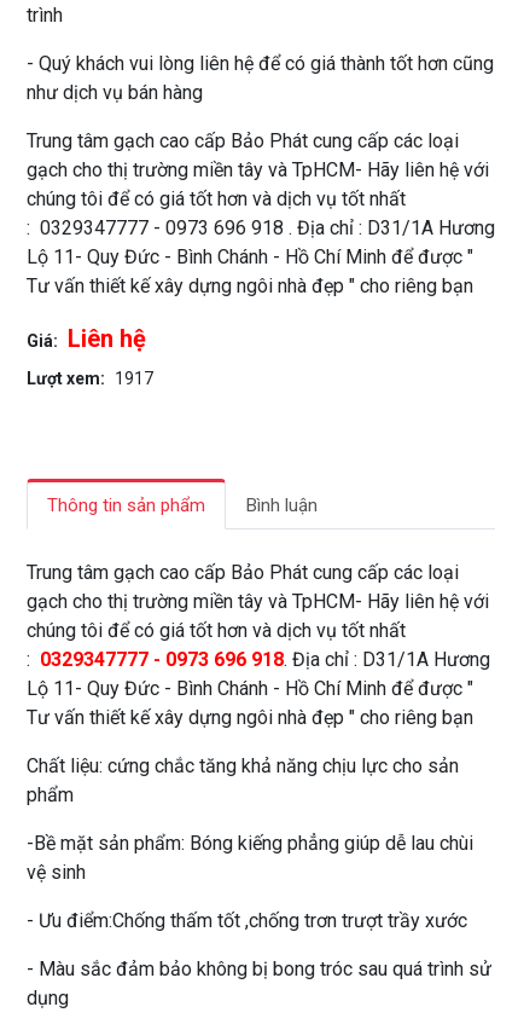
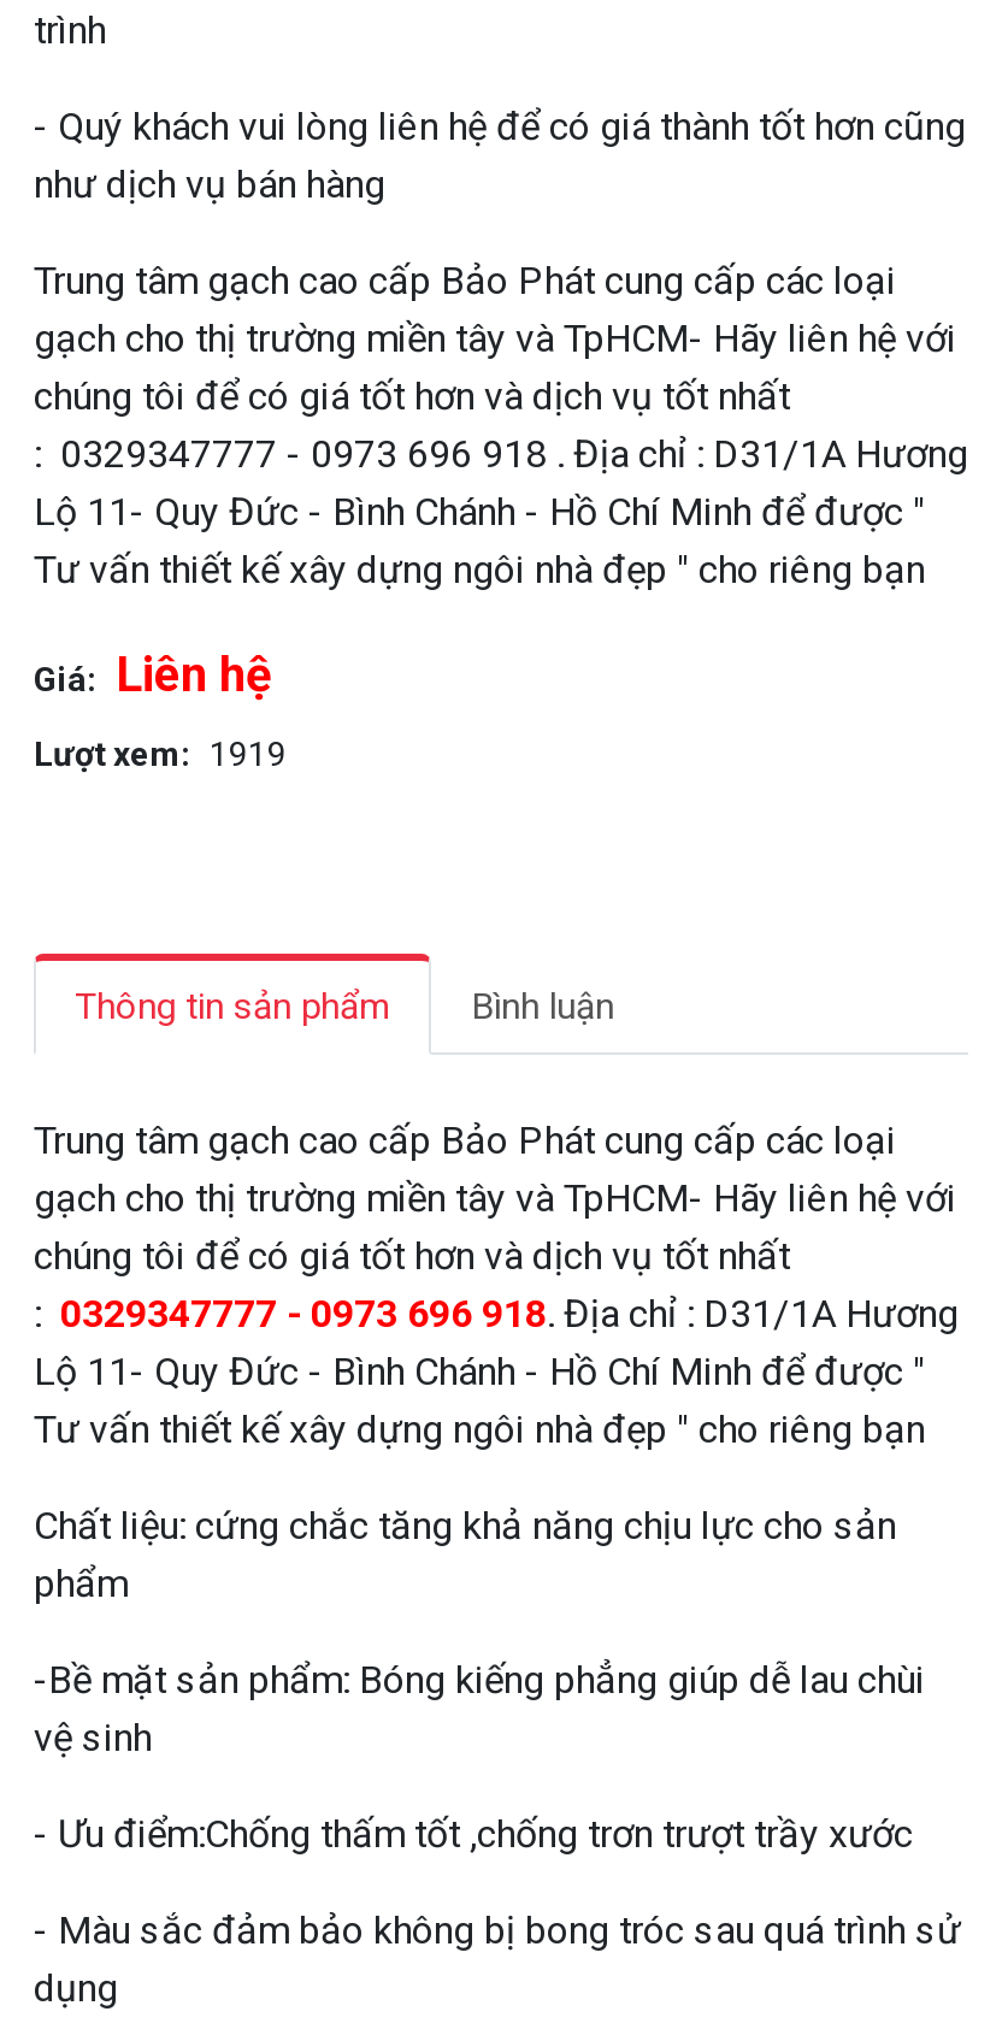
- Lượt xem: 1917
+ Lượt xem: 1919
